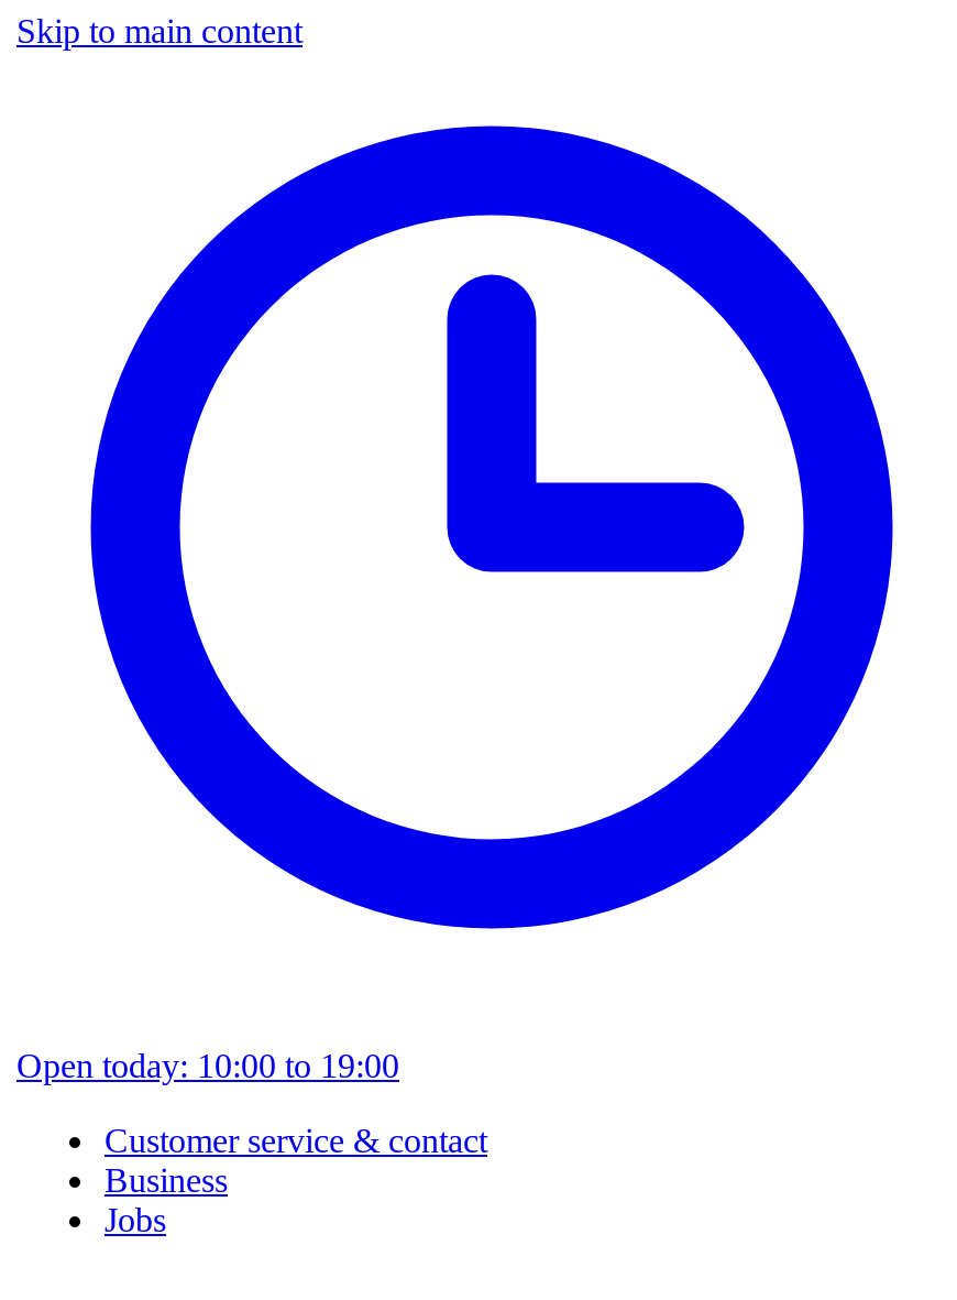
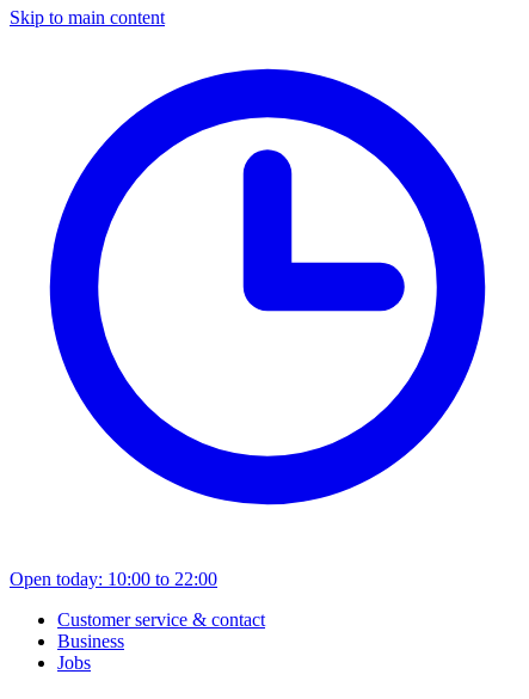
- Open today: 10:00 to 19:00
+ Open today: 10:00 to 22:00
